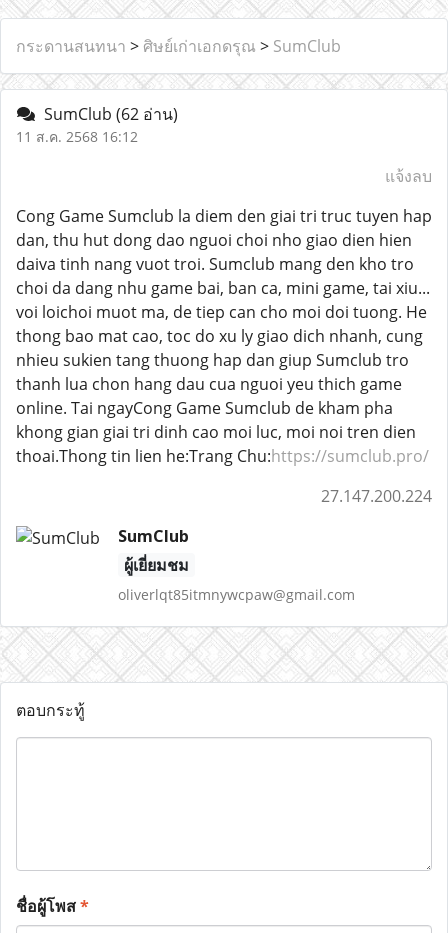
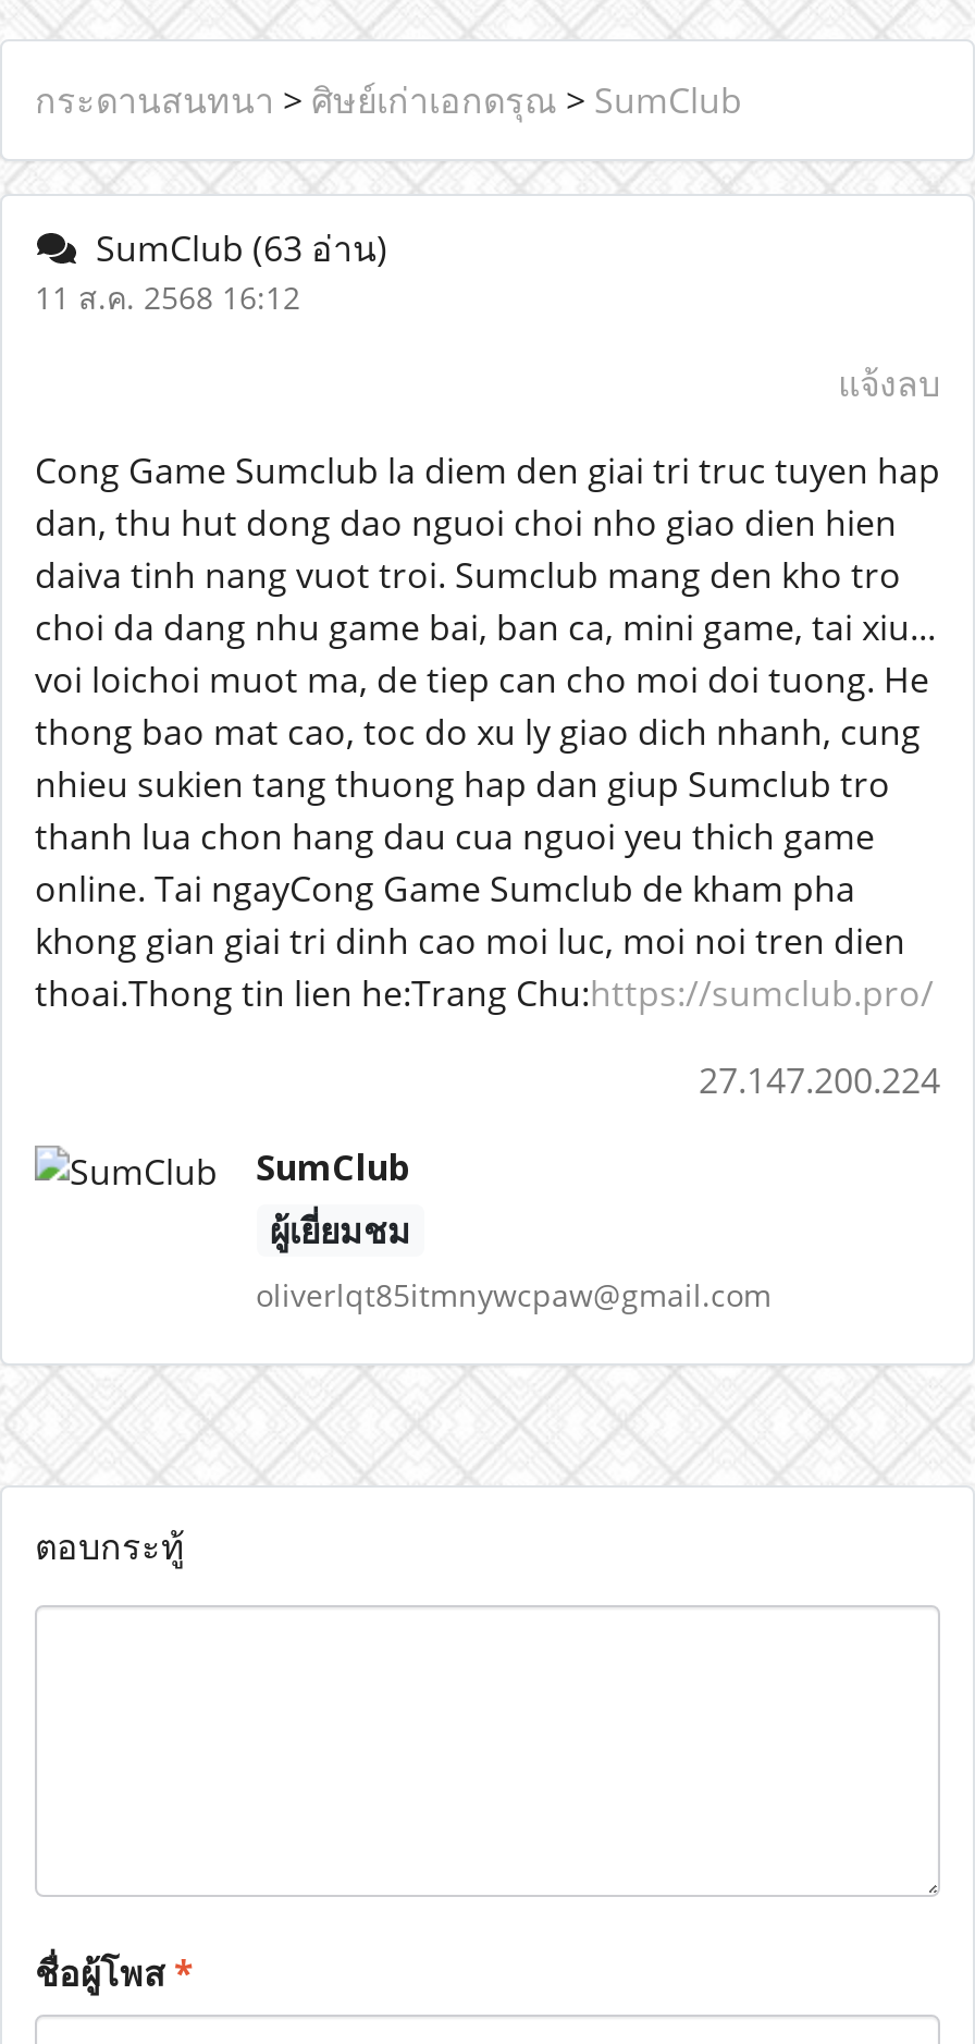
- SumClub (62 อ่าน)
+ SumClub (63 อ่าน)
